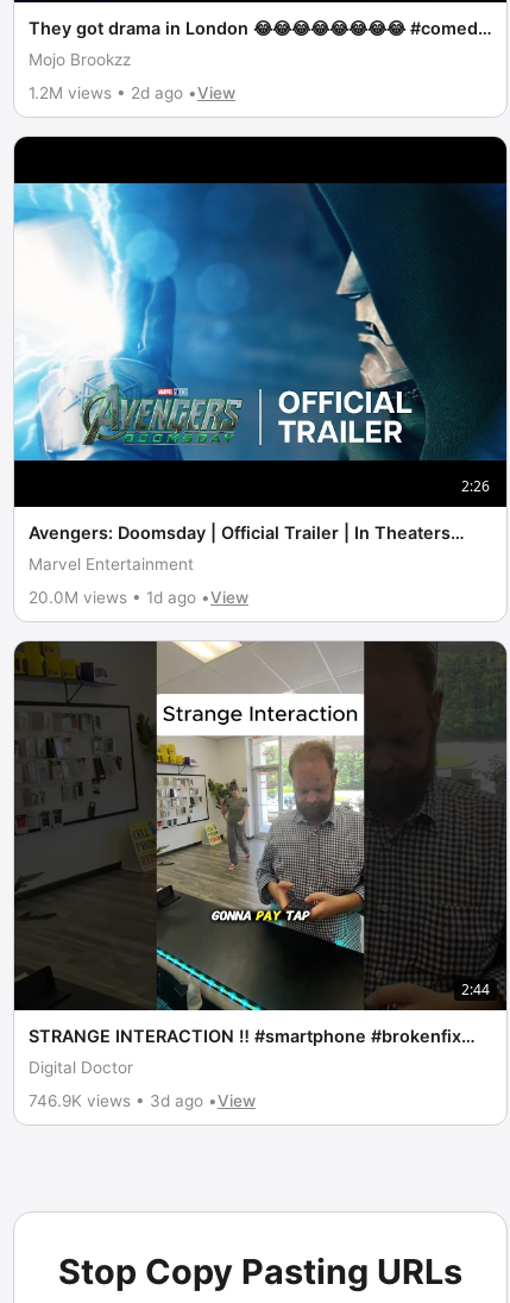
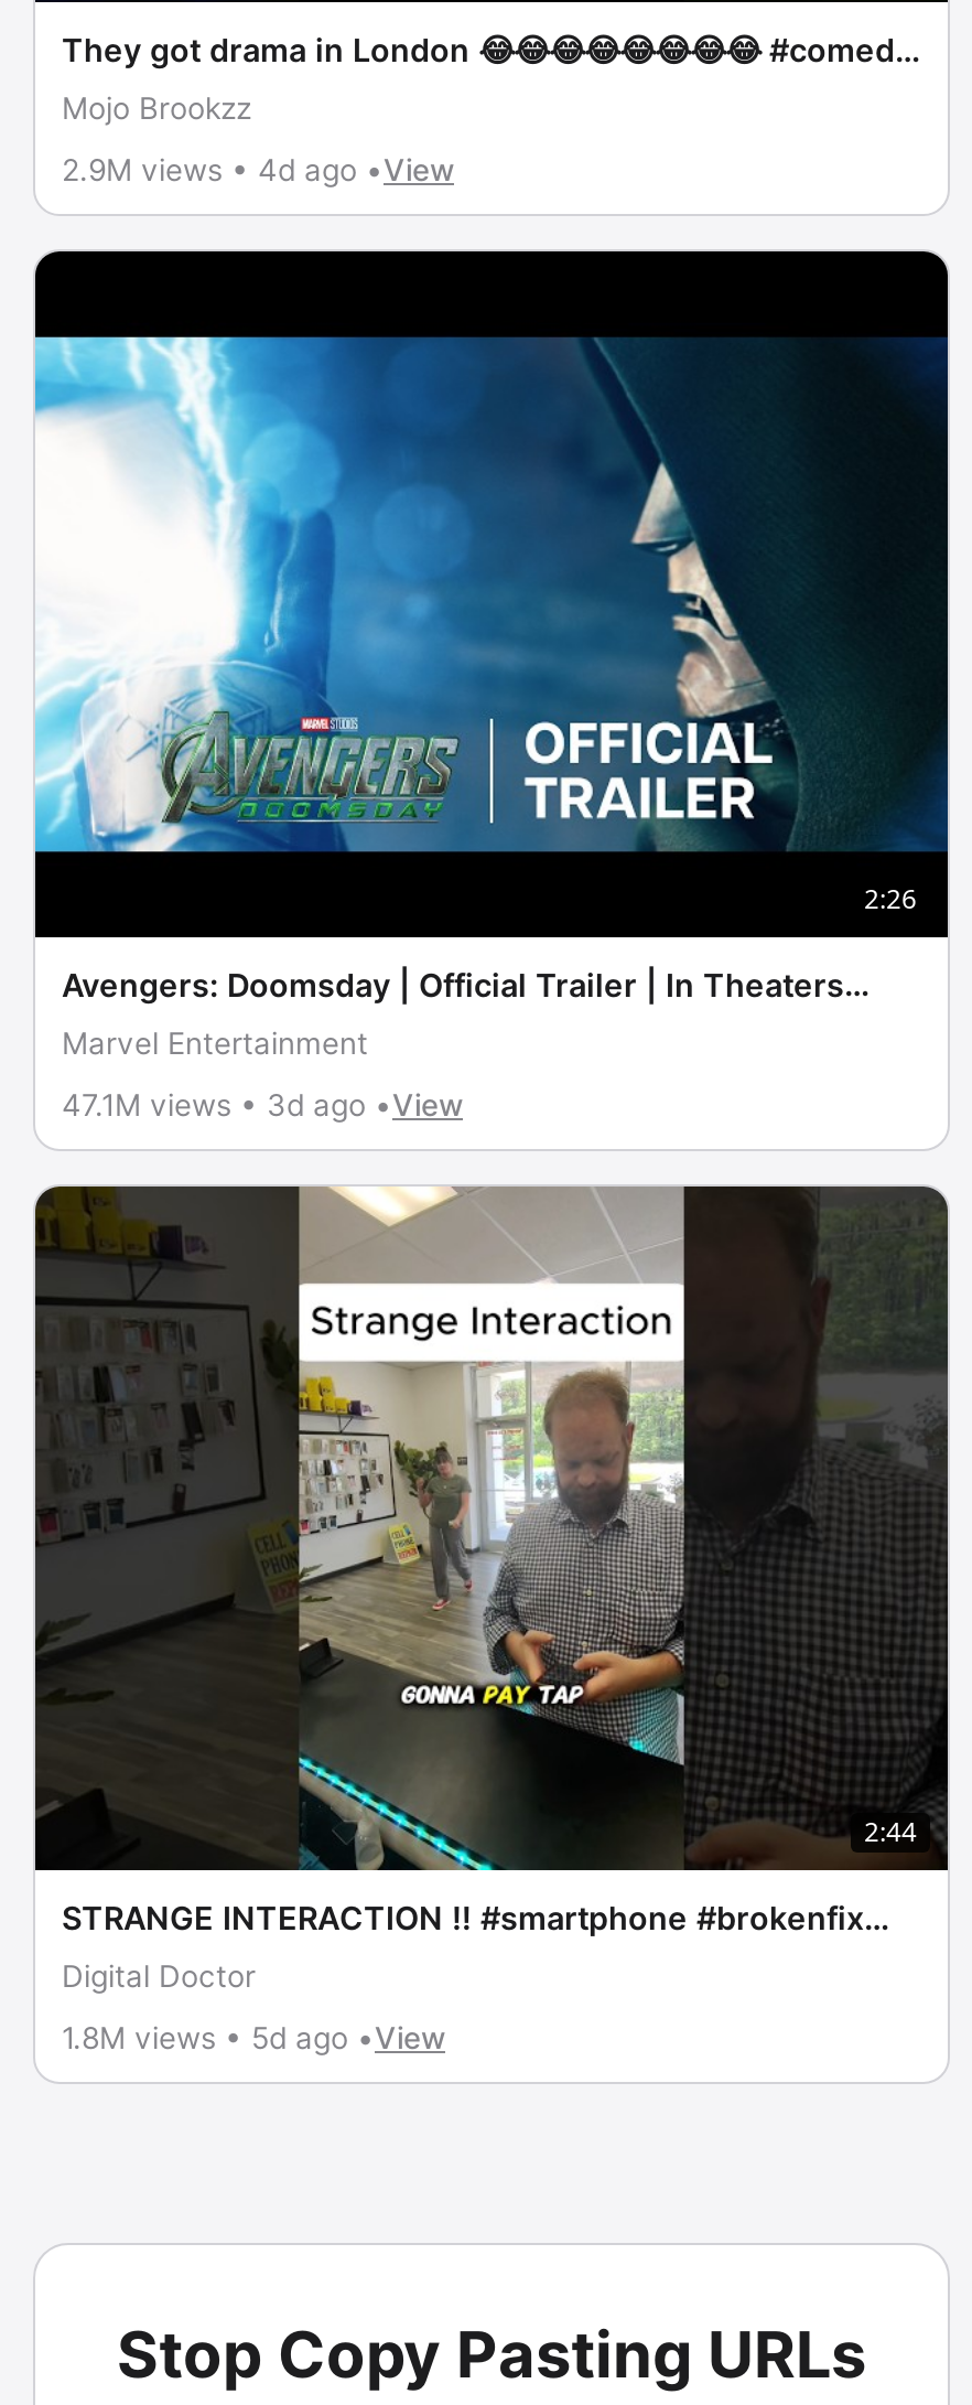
- 1.2M views • 2d ago •View
+ 2.9M views • 4d ago •View

- 20.0M views • 1d ago •View
+ 47.1M views • 3d ago •View

- 746.9K views • 3d ago •View
+ 1.8M views • 5d ago •View
